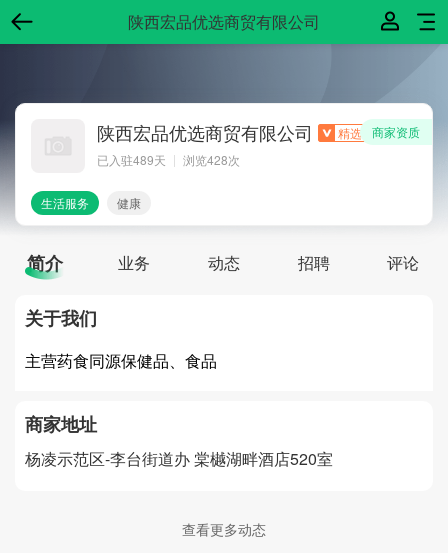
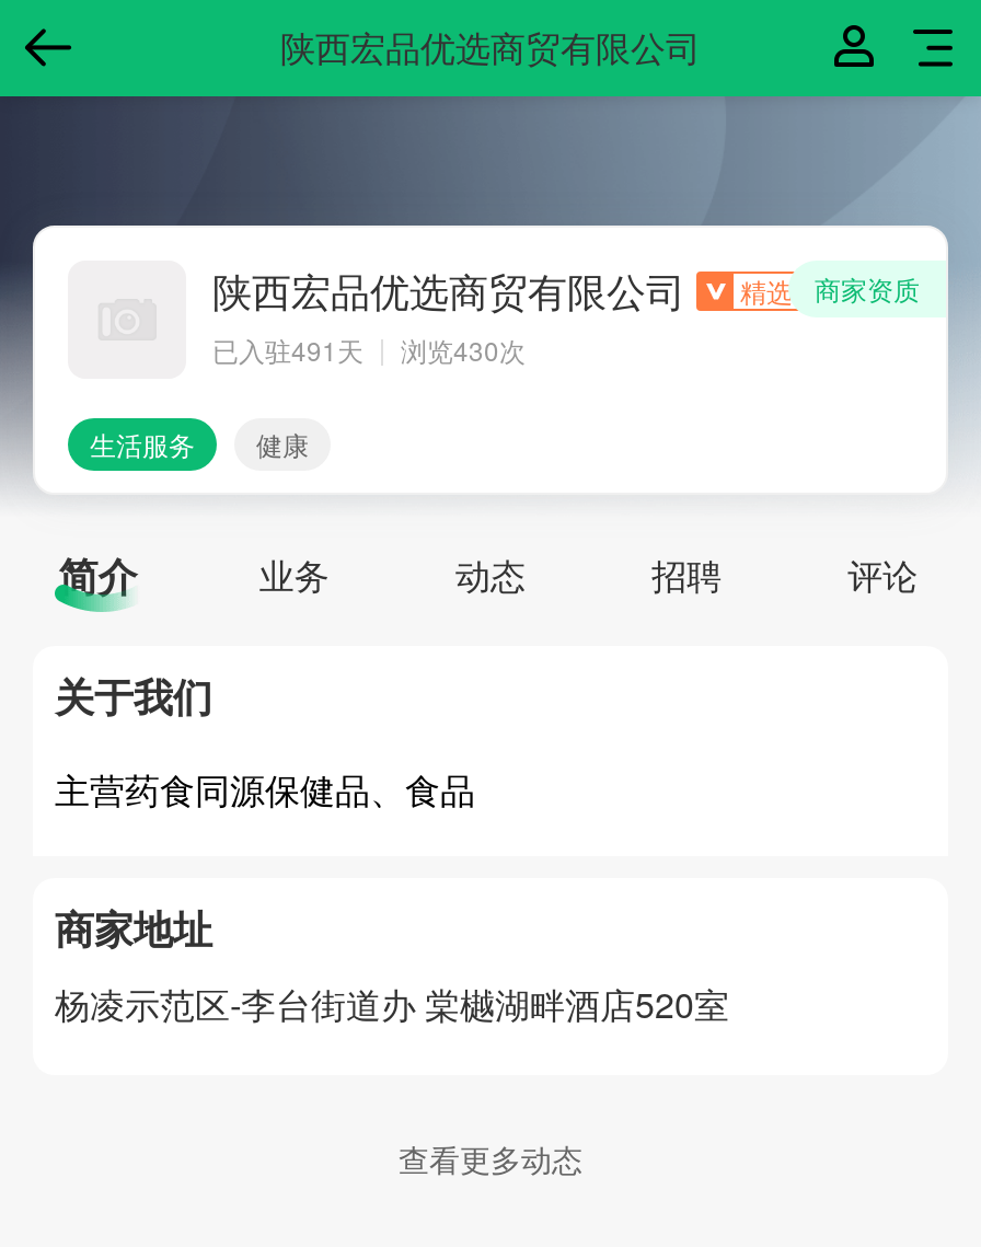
- 已入驻489天
+ 已入驻491天

- 浏览428次
+ 浏览430次
